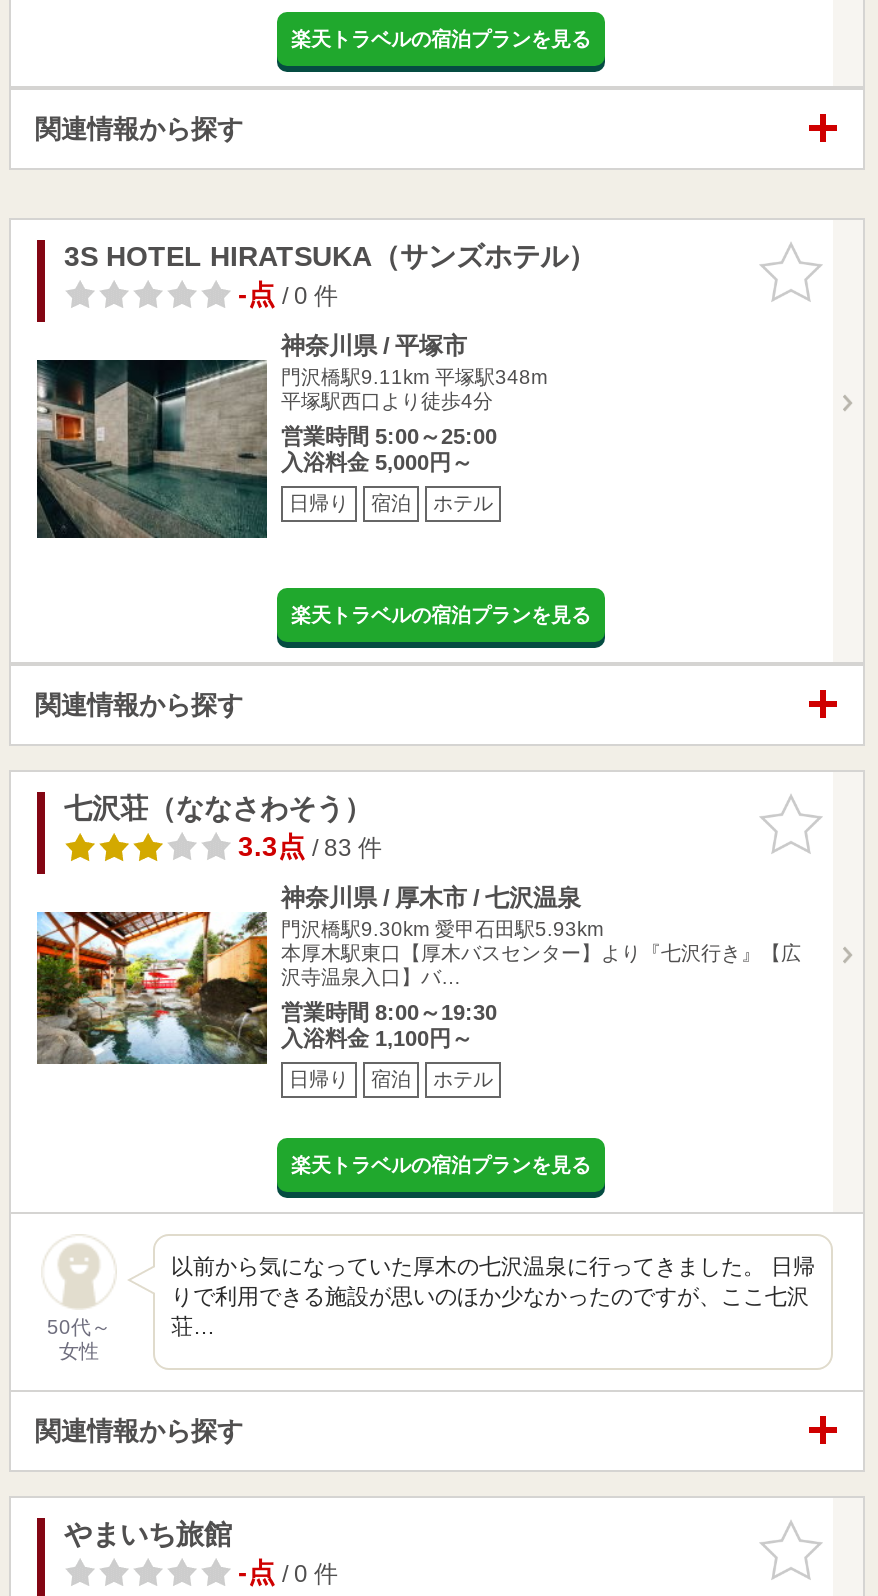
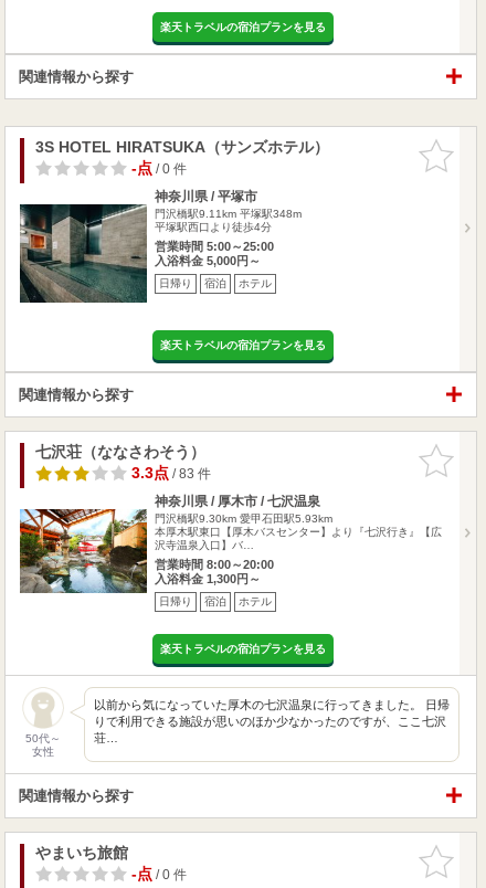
- 営業時間 8:00～19:30
+ 営業時間 8:00～20:00

- 入浴料金 1,100円～
+ 入浴料金 1,300円～
